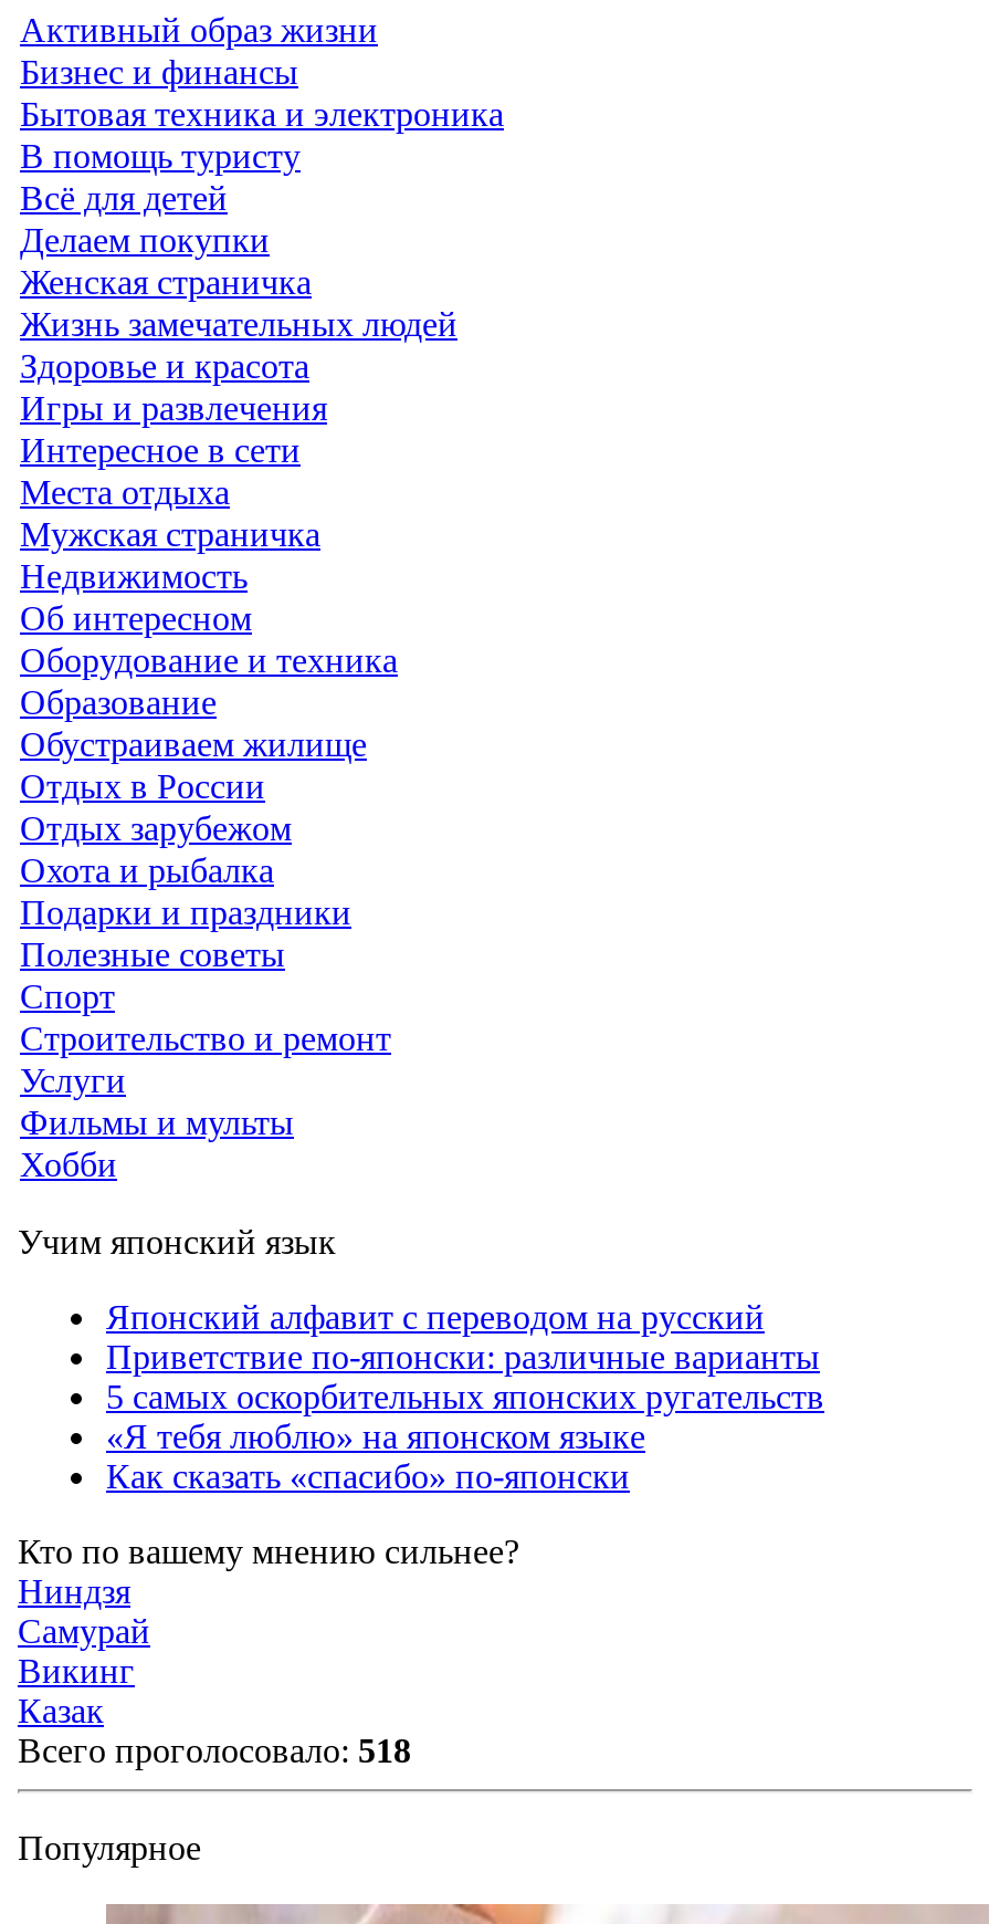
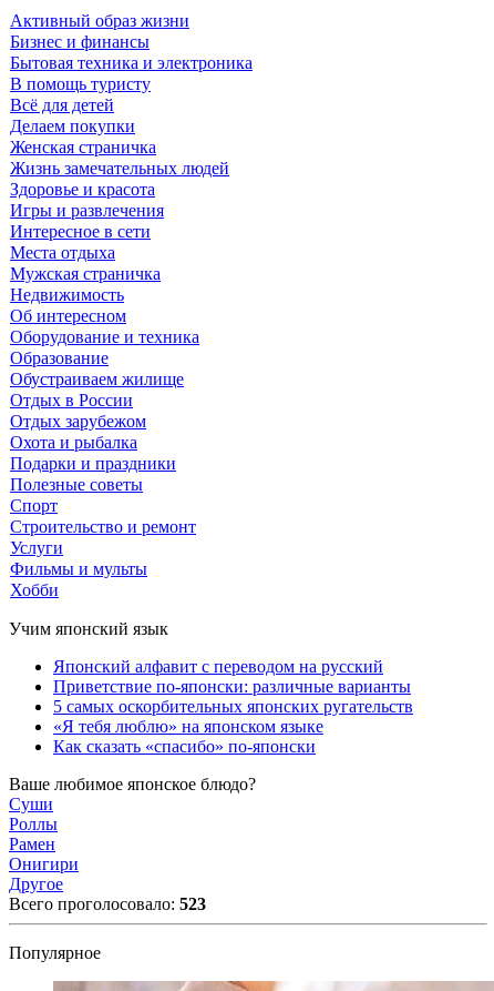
- Кто по вашему мнению сильнее?
- Ниндзя
- Самурай
- Викинг
- Казак
- Всего проголосовало: 518
+ Ваше любимое японское блюдо?
+ Суши
+ Роллы
+ Рамен
+ Онигири
+ Другое
+ Всего проголосовало: 523
